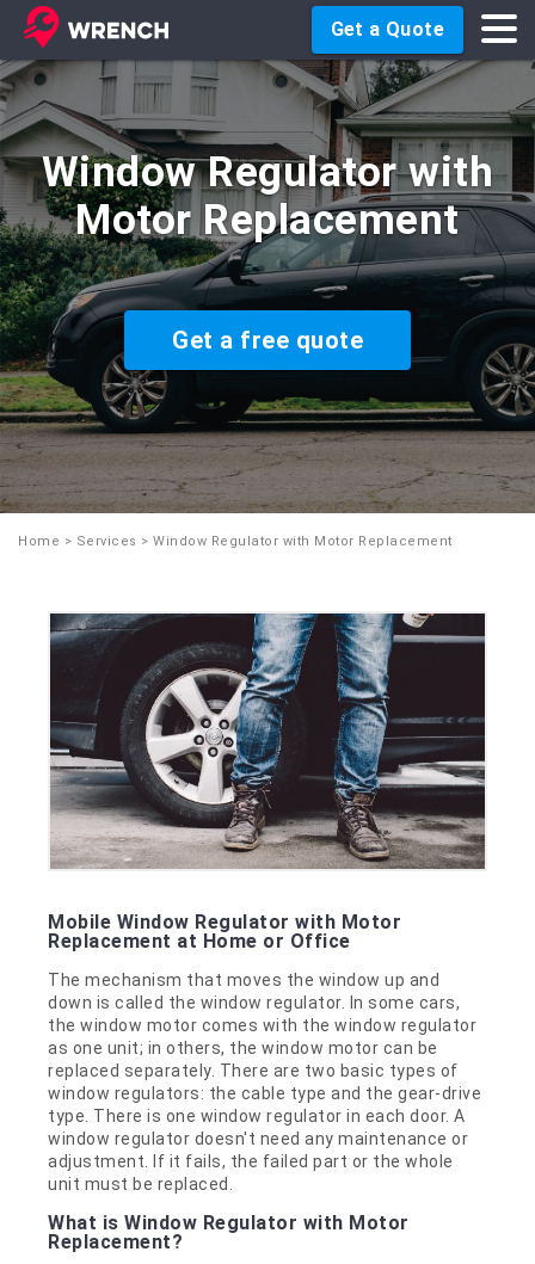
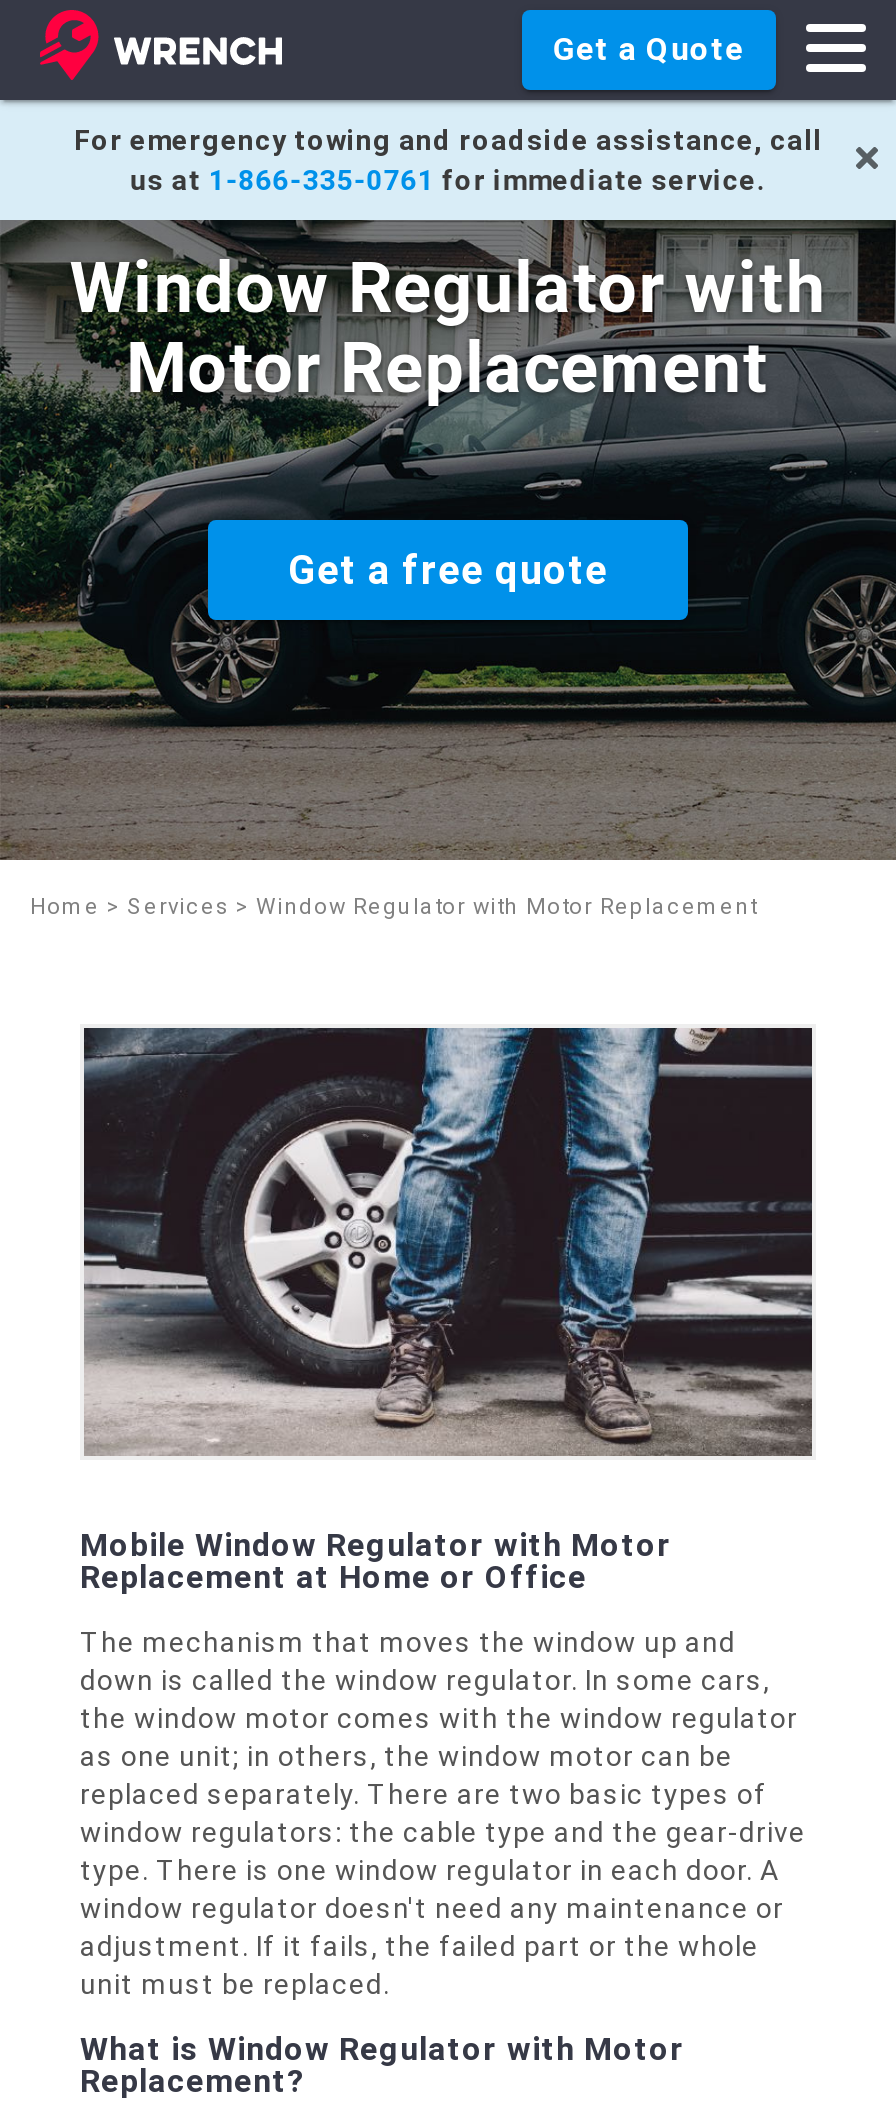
+ For emergency towing and roadside assistance, call
+ us at 1-866-335-0761 for immediate service.

- [image]
+ [image]
